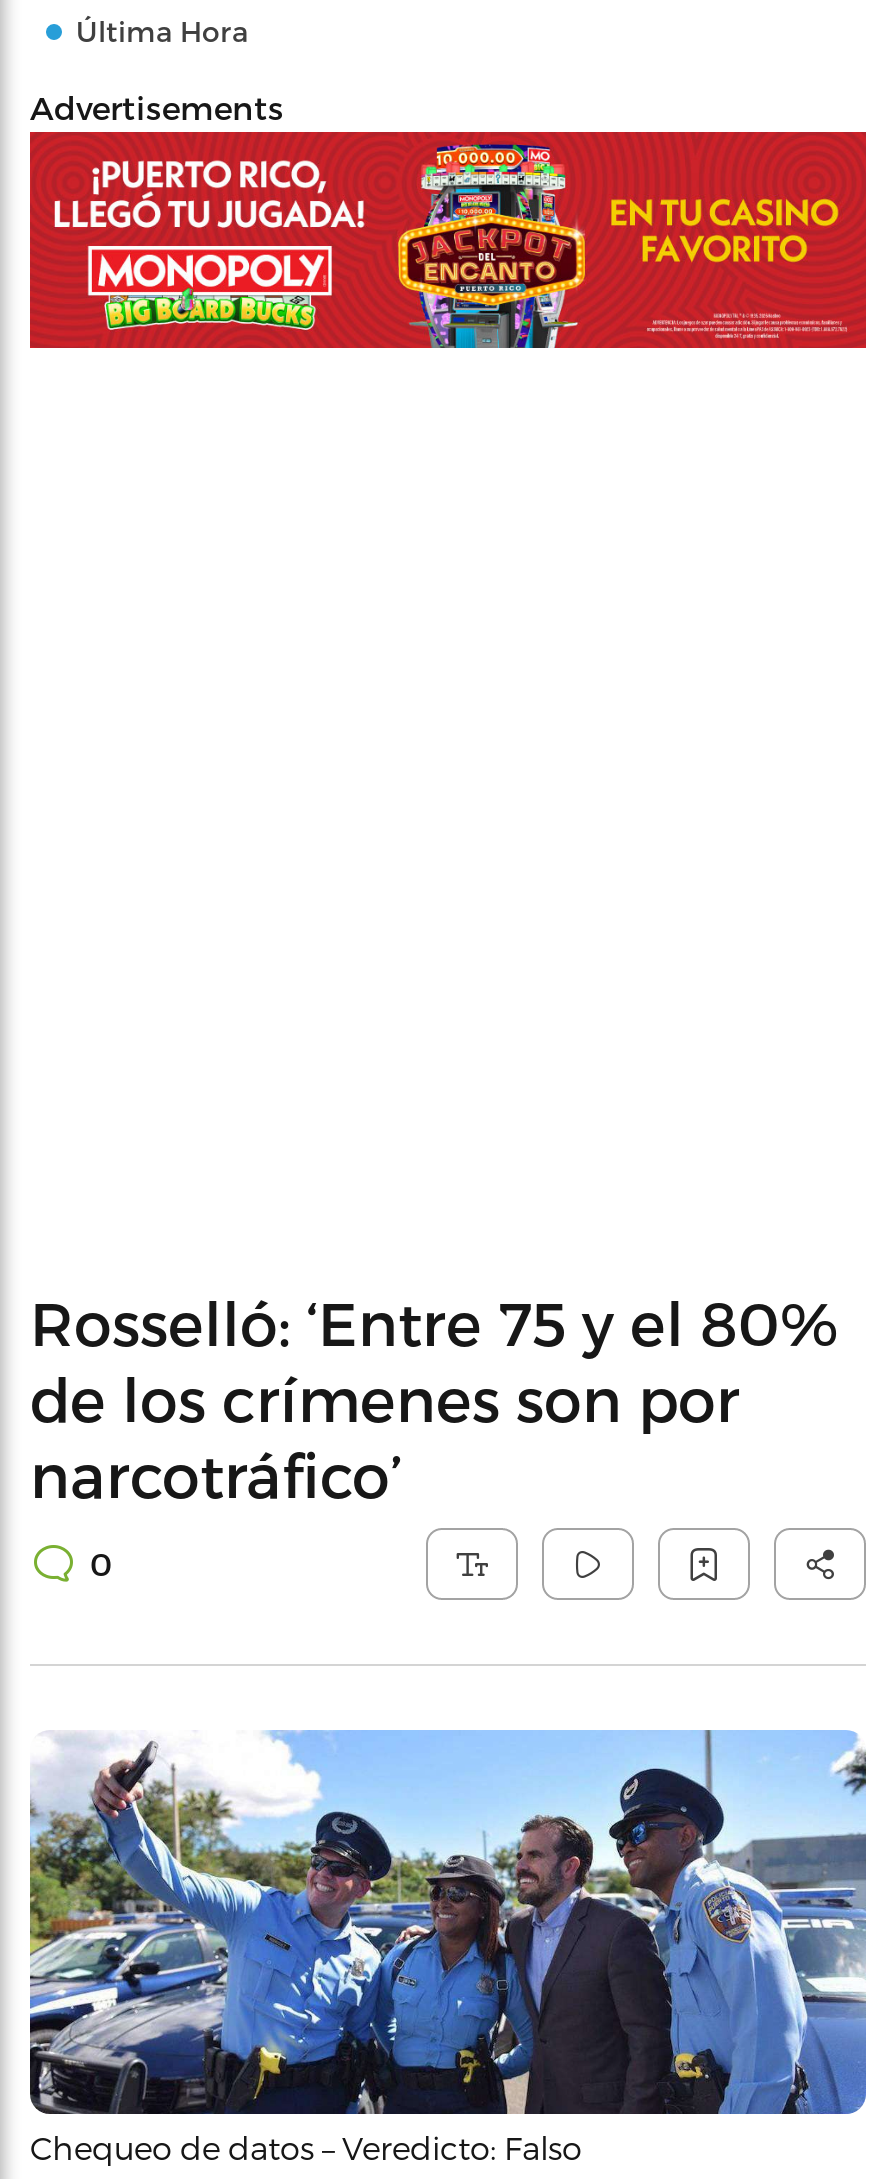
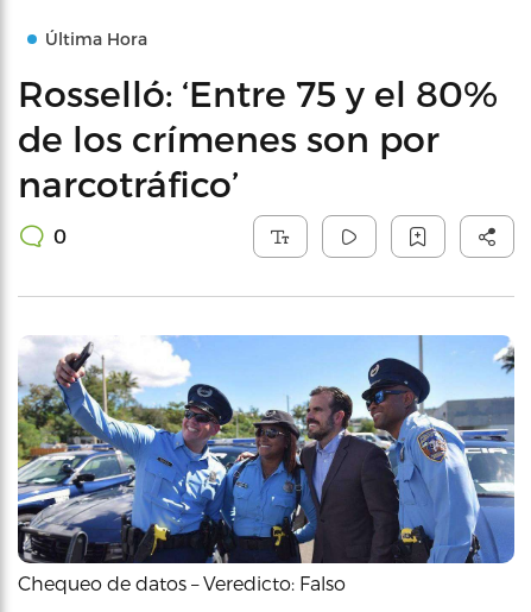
- Advertisements

- [image]
